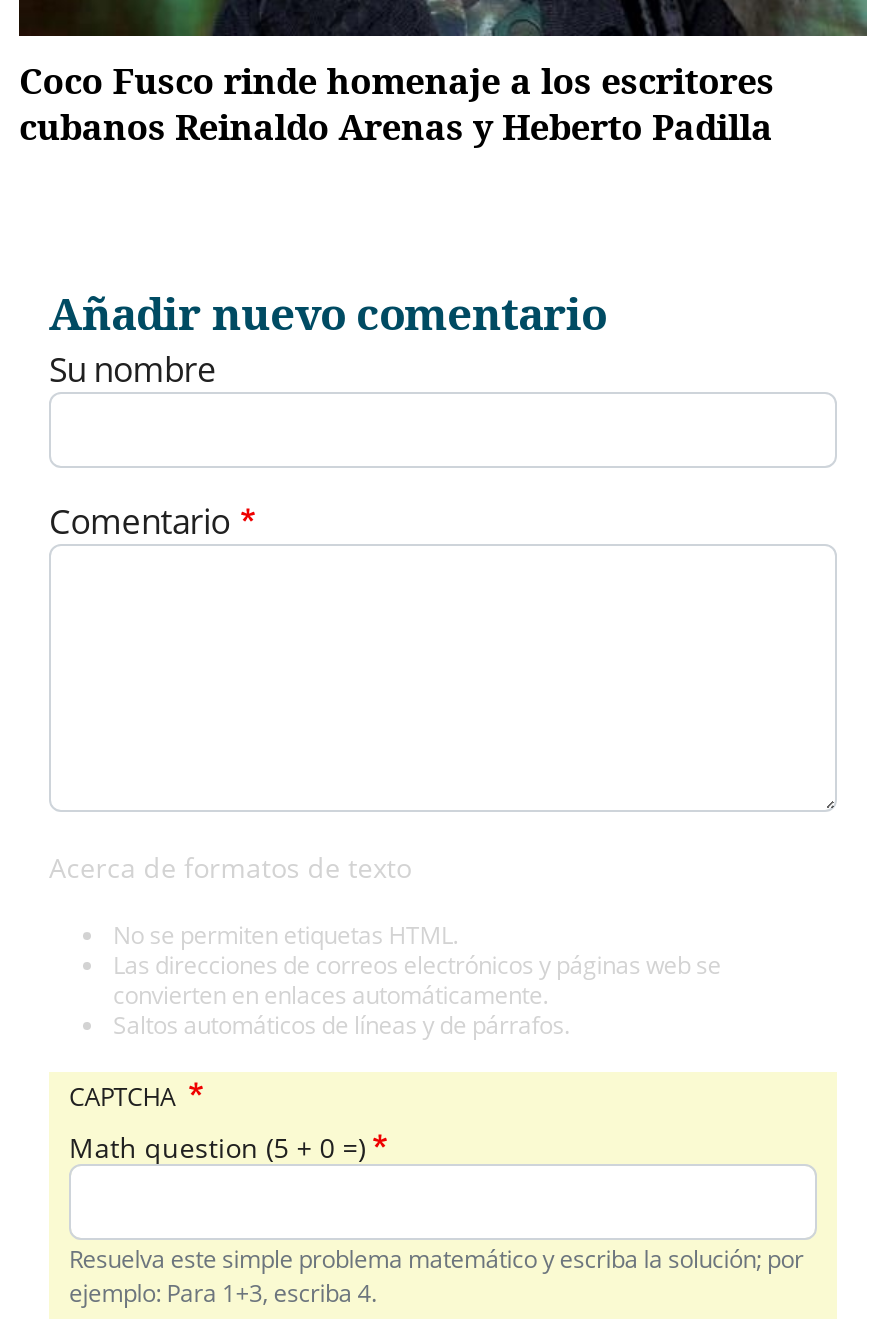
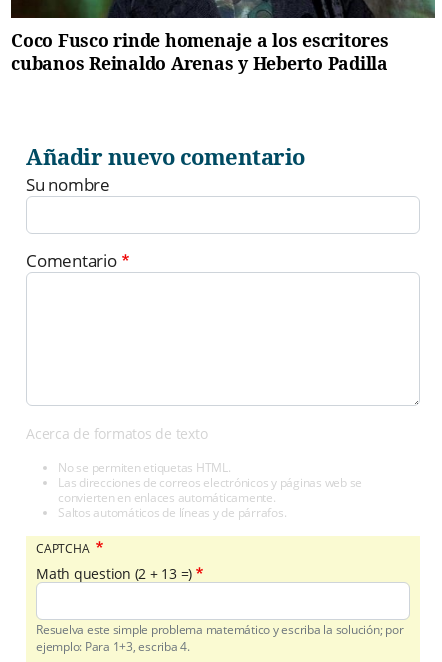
- Math question (5 + 0 =)
+ Math question (2 + 13 =)
